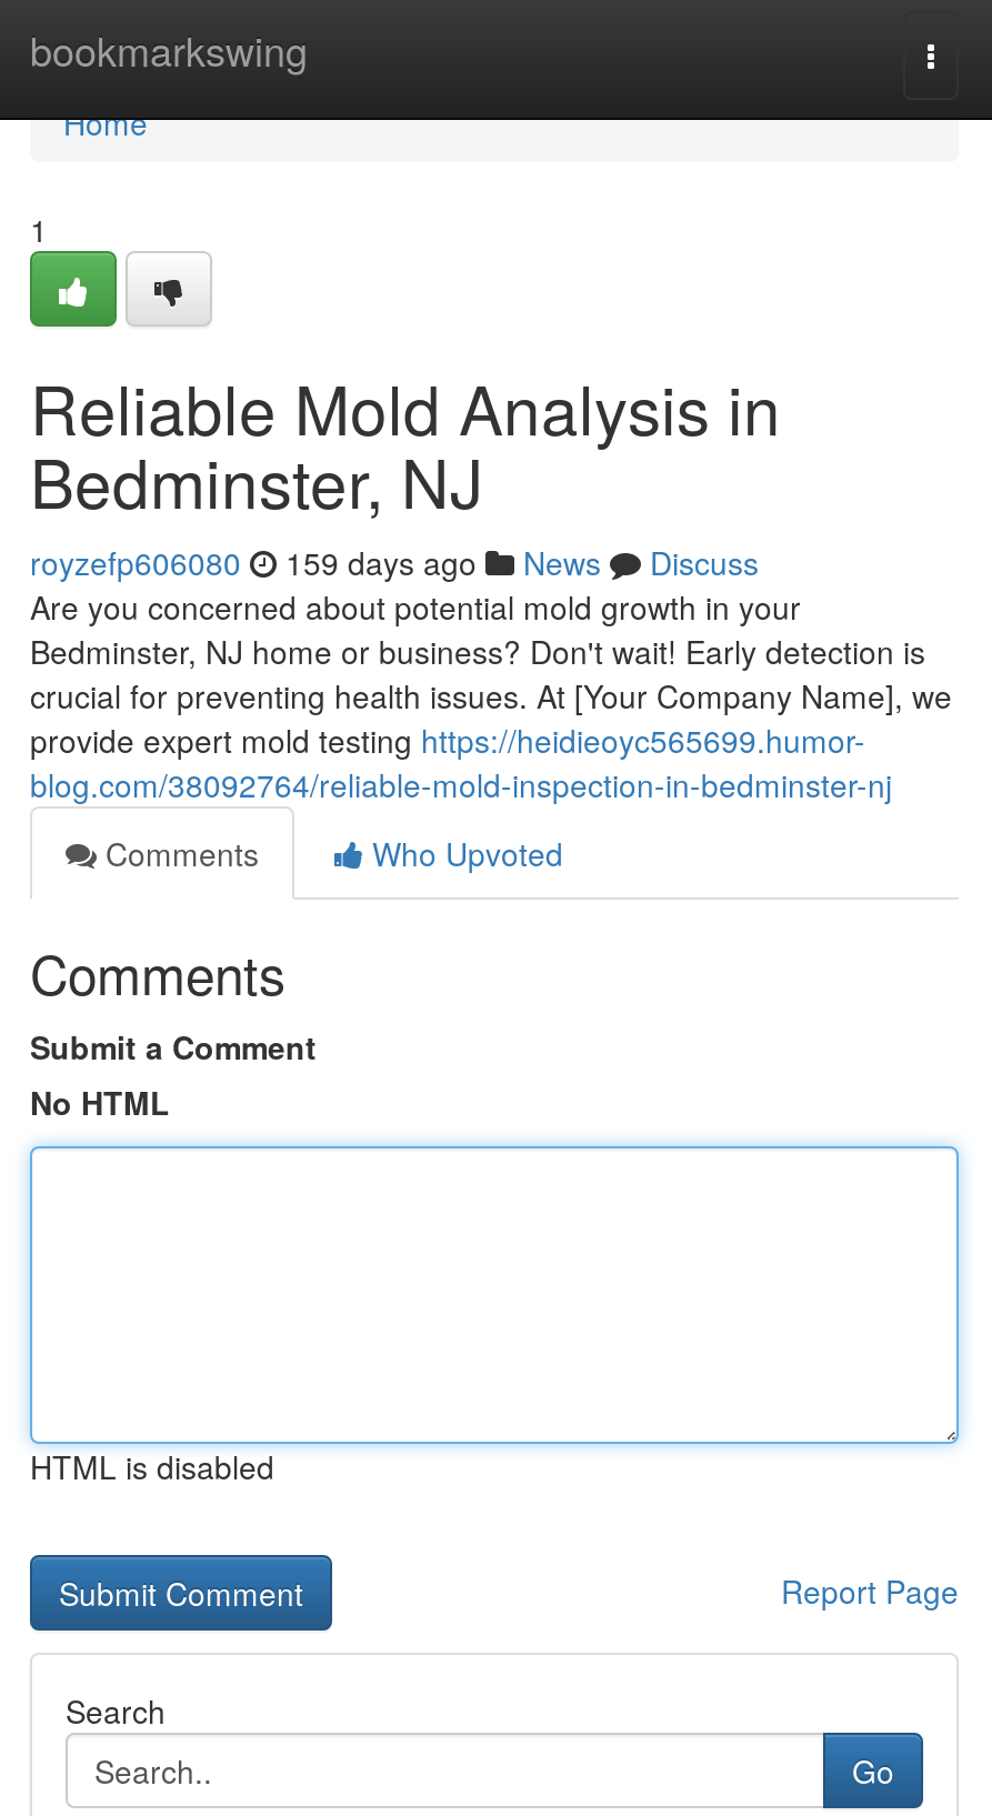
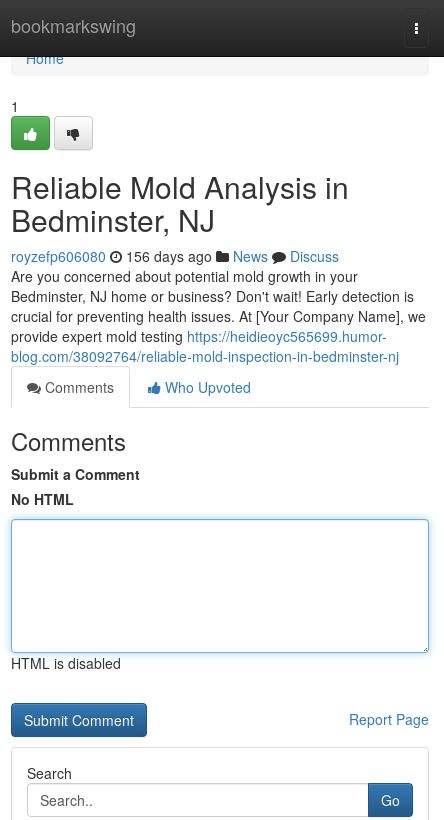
- royzefp606080 159 days ago News Discuss
+ royzefp606080 156 days ago News Discuss
